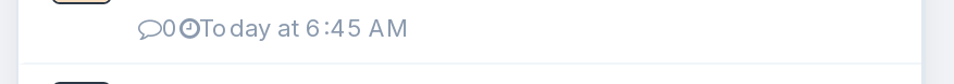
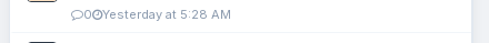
- Today at 6:45 AM
+ Yesterday at 5:28 AM
